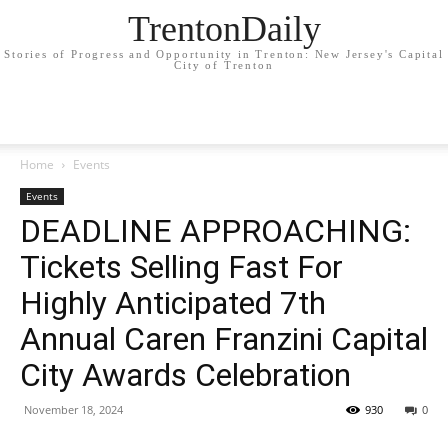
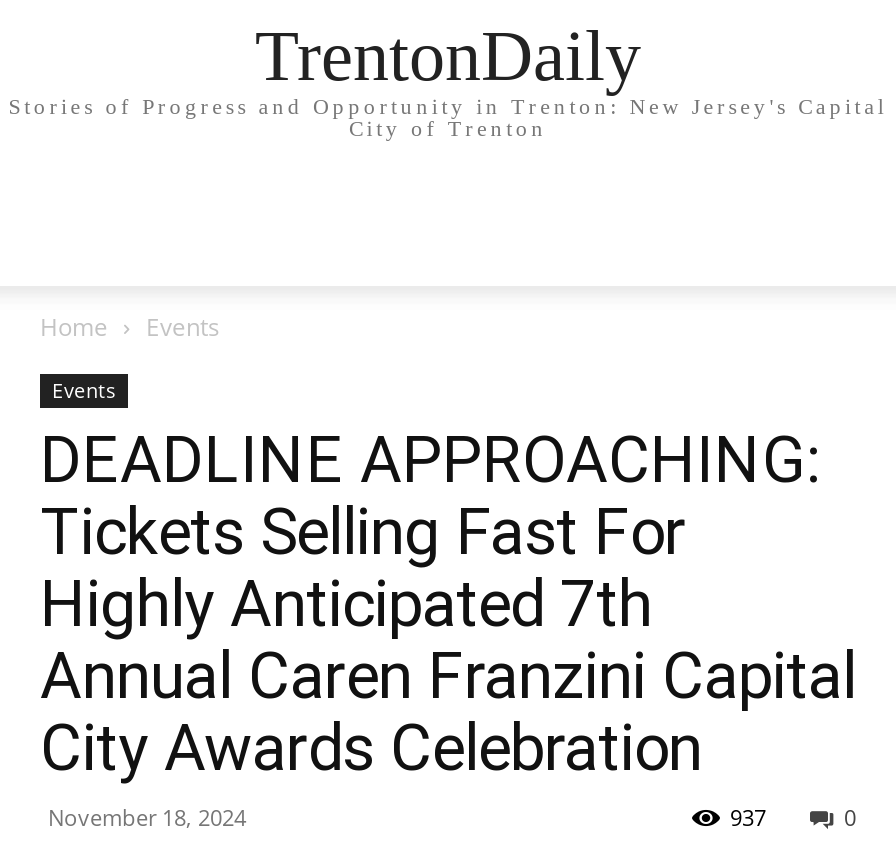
- 930
+ 937
